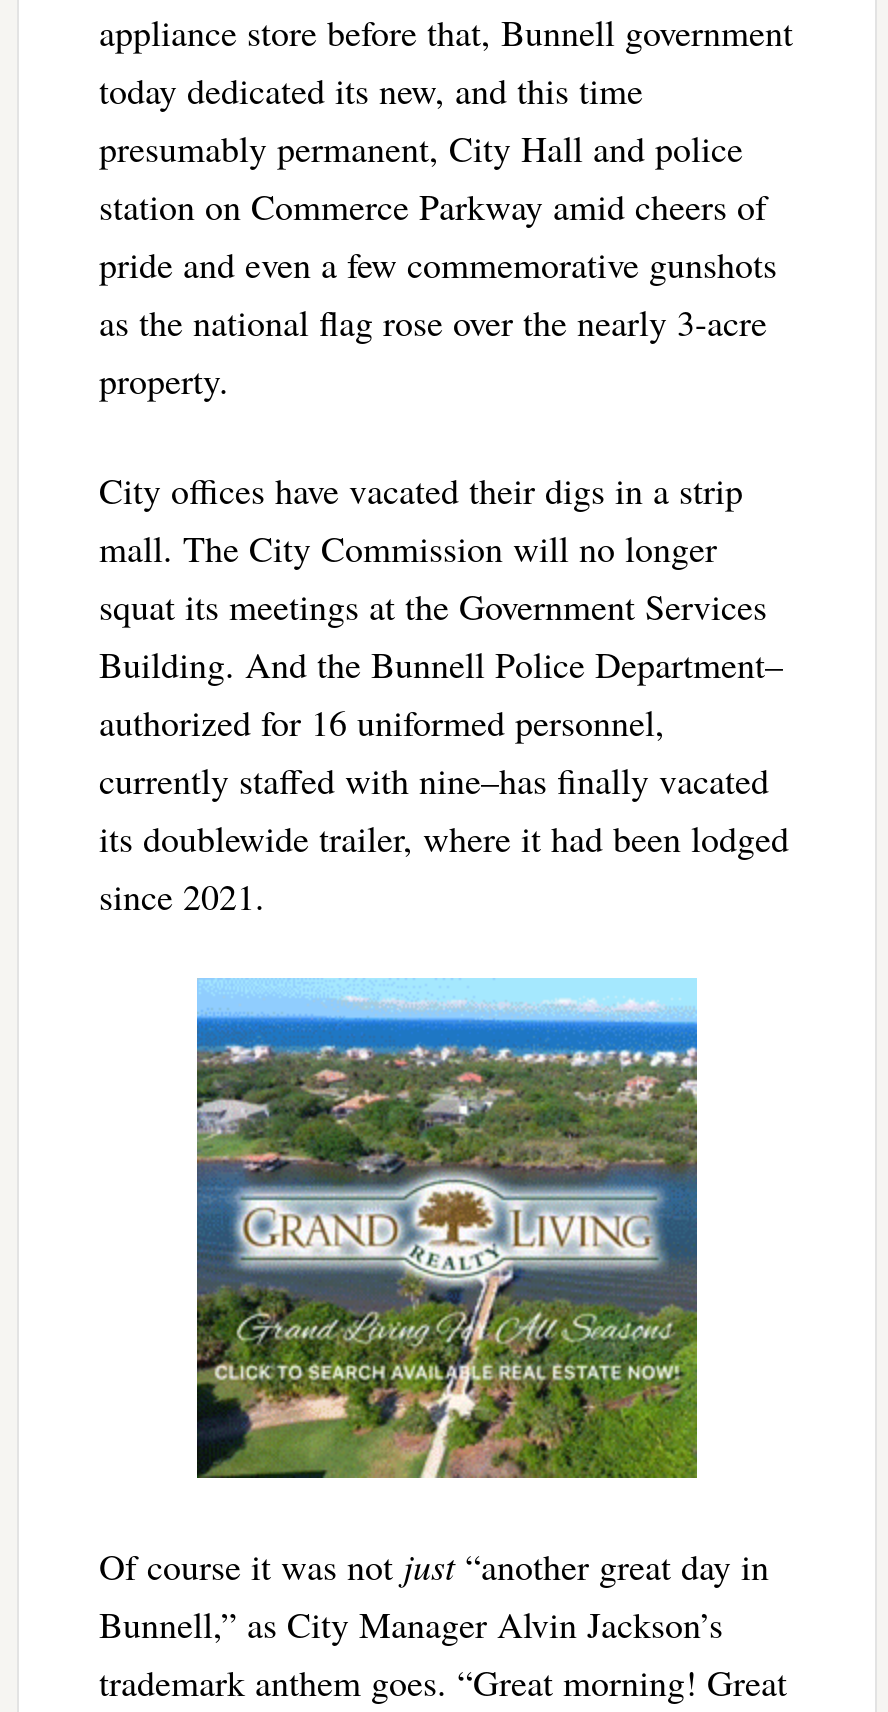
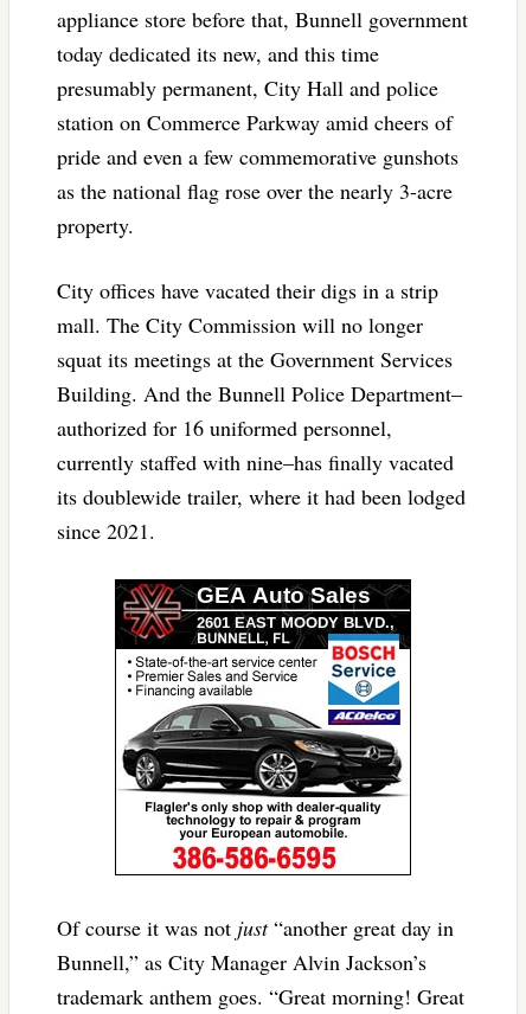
- [image]
+ [image]
